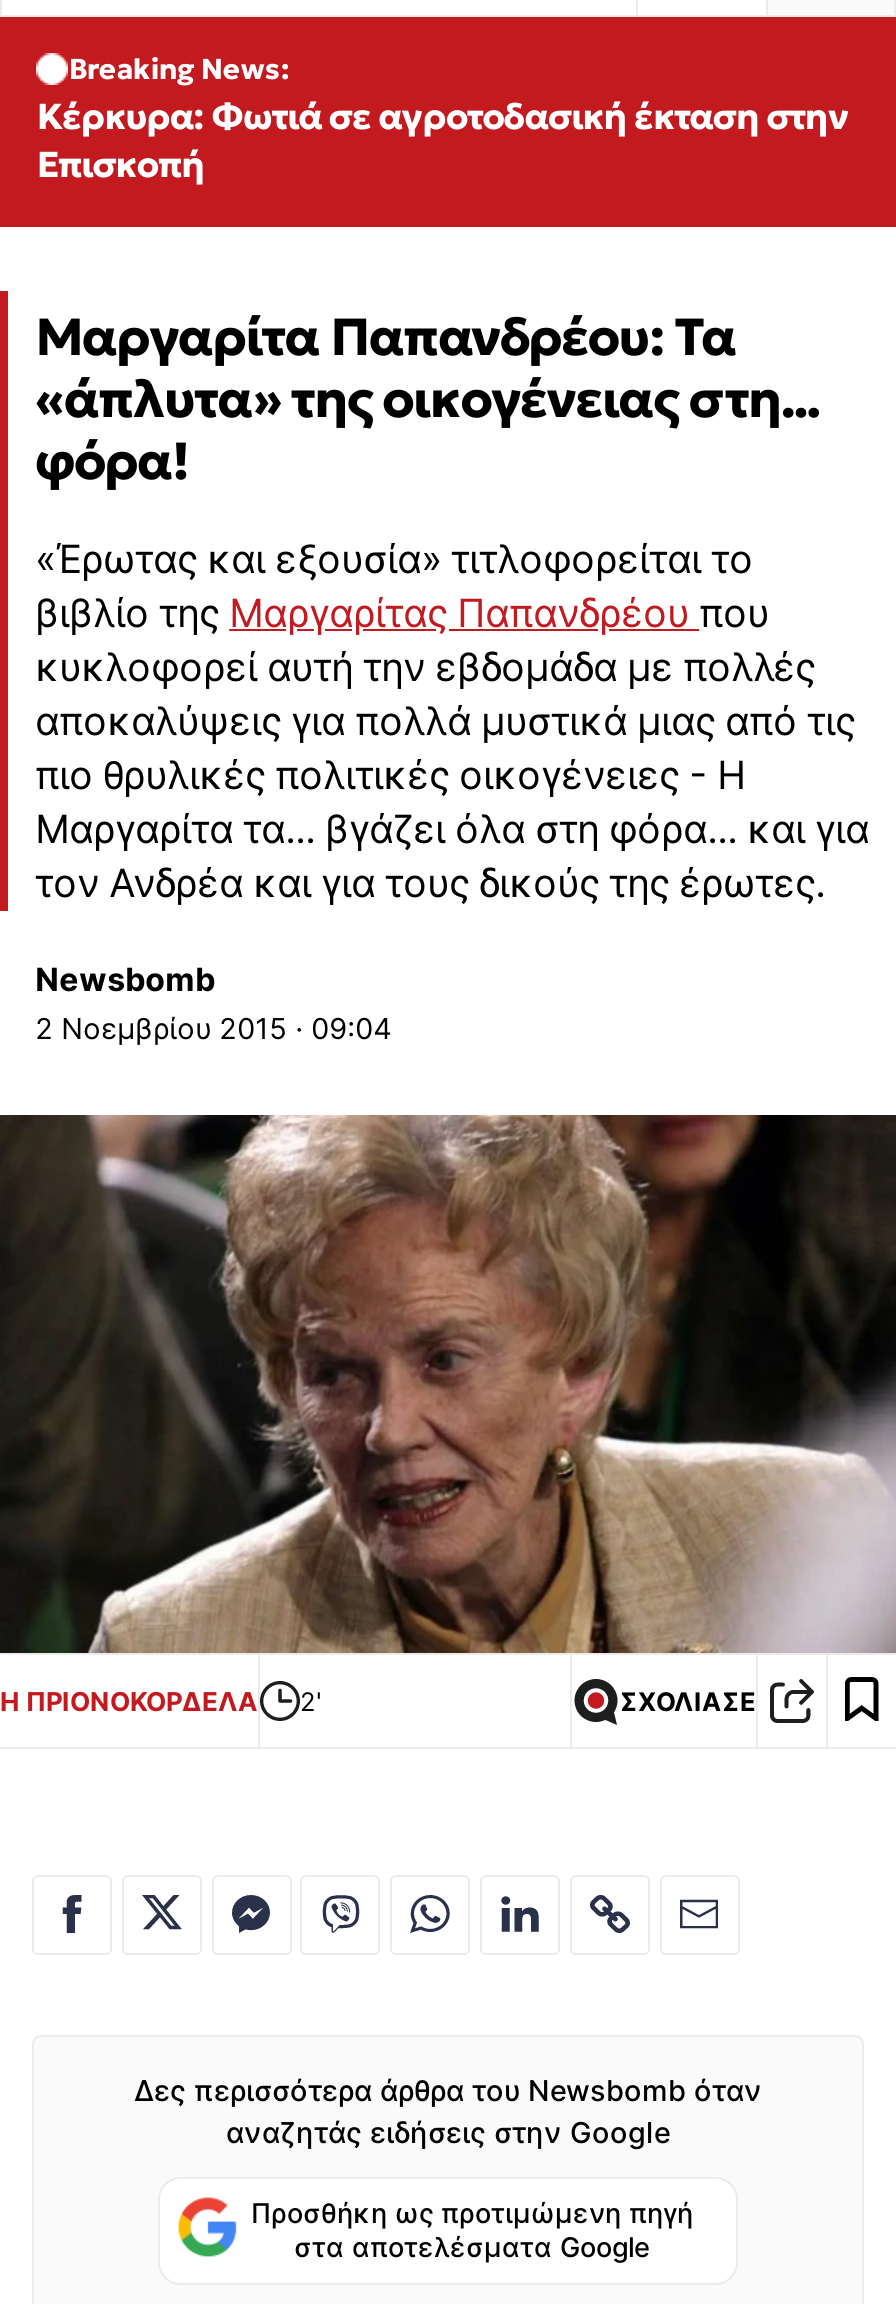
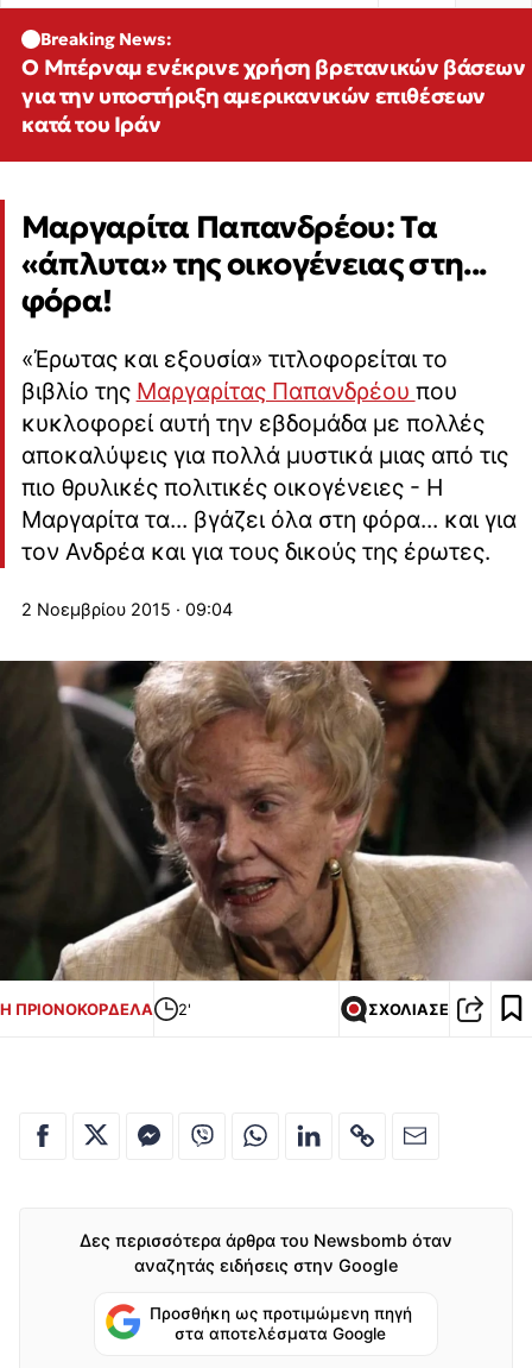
- Κέρκυρα: Φωτιά σε αγροτοδασική έκταση στην
- Επισκοπή
+ Ο Μπέρναμ ενέκρινε χρήση βρετανικών βάσεων
+ για την υποστήριξη αμερικανικών επιθέσεων
+ κατά του Ιράν

moved down: Μαργαρίτα Παπανδρέου: Τα | «άπλυτα» της οικογένειας στη... | φόρα! | ... | Μαργαρίτα τα... βγάζει όλα στη φόρα... και για | τον Ανδρέα και για τους δικούς της έρωτες.

- Newsbomb
